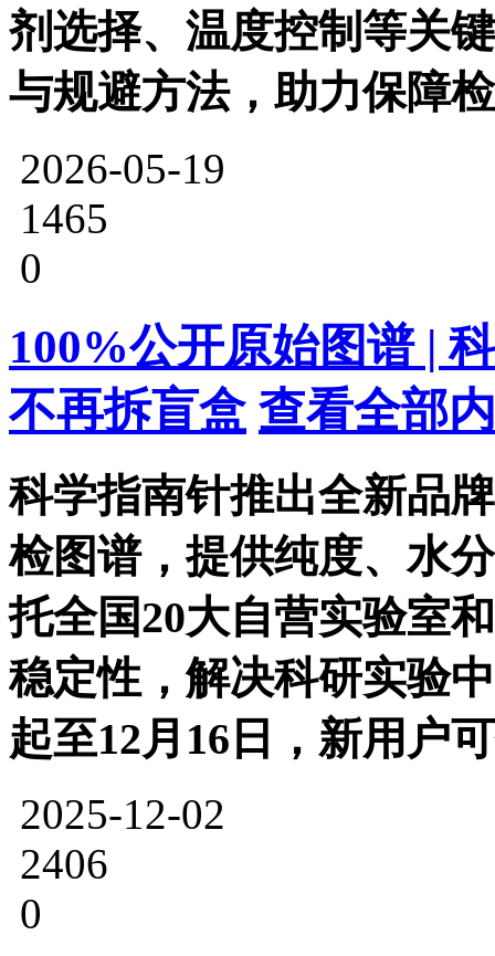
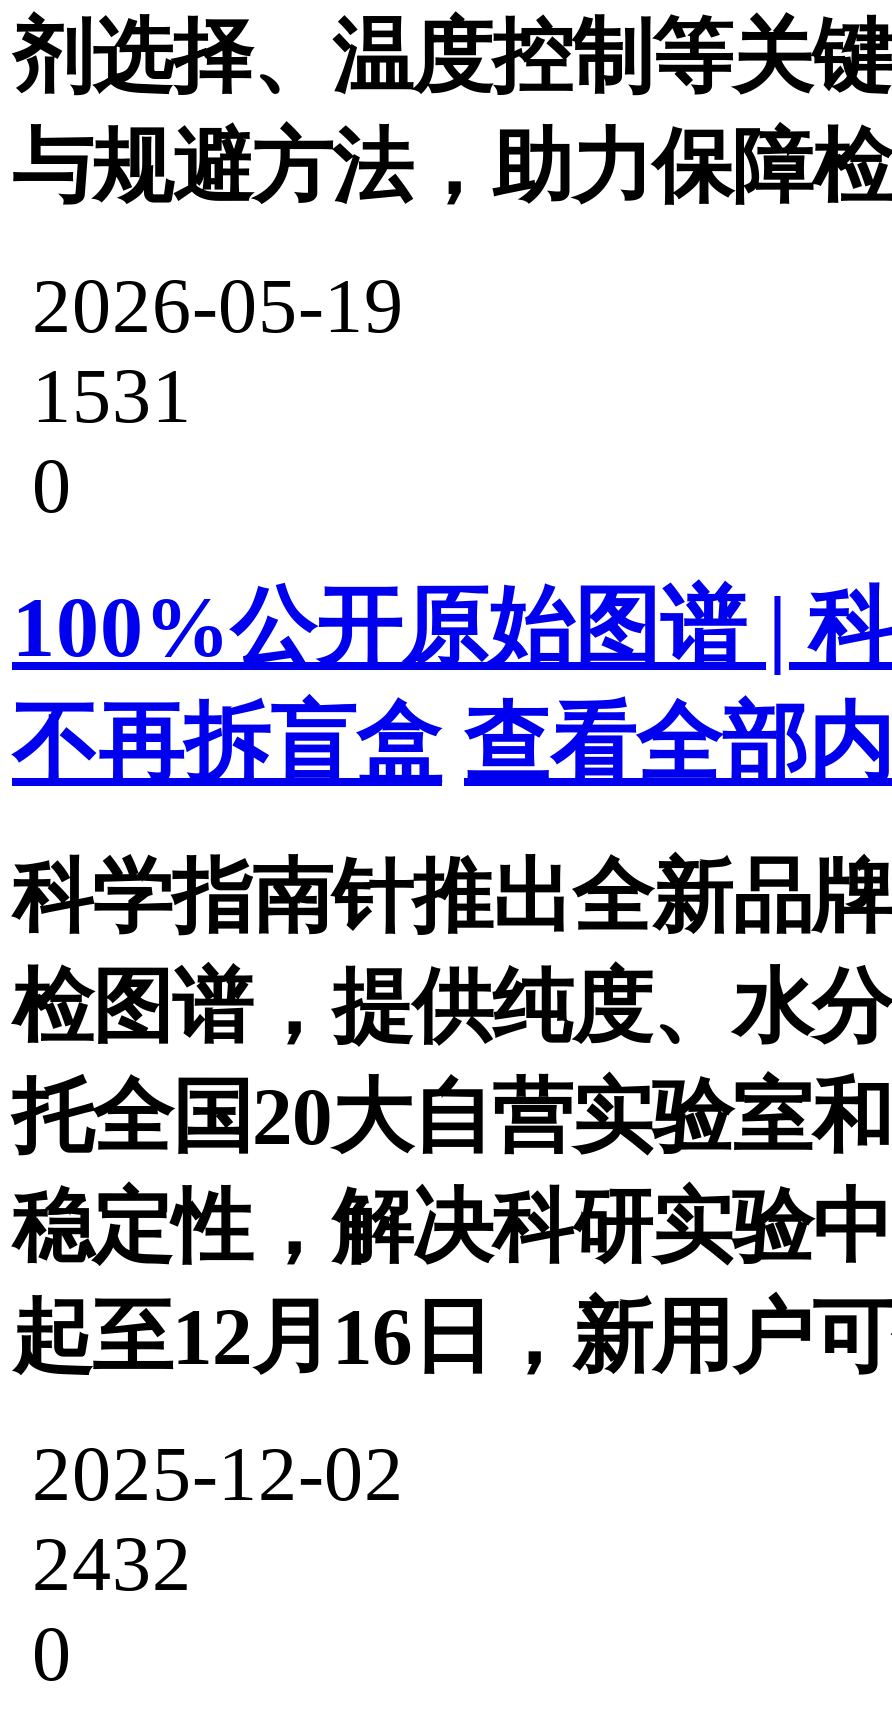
- 1465
+ 1531

- 2406
+ 2432
